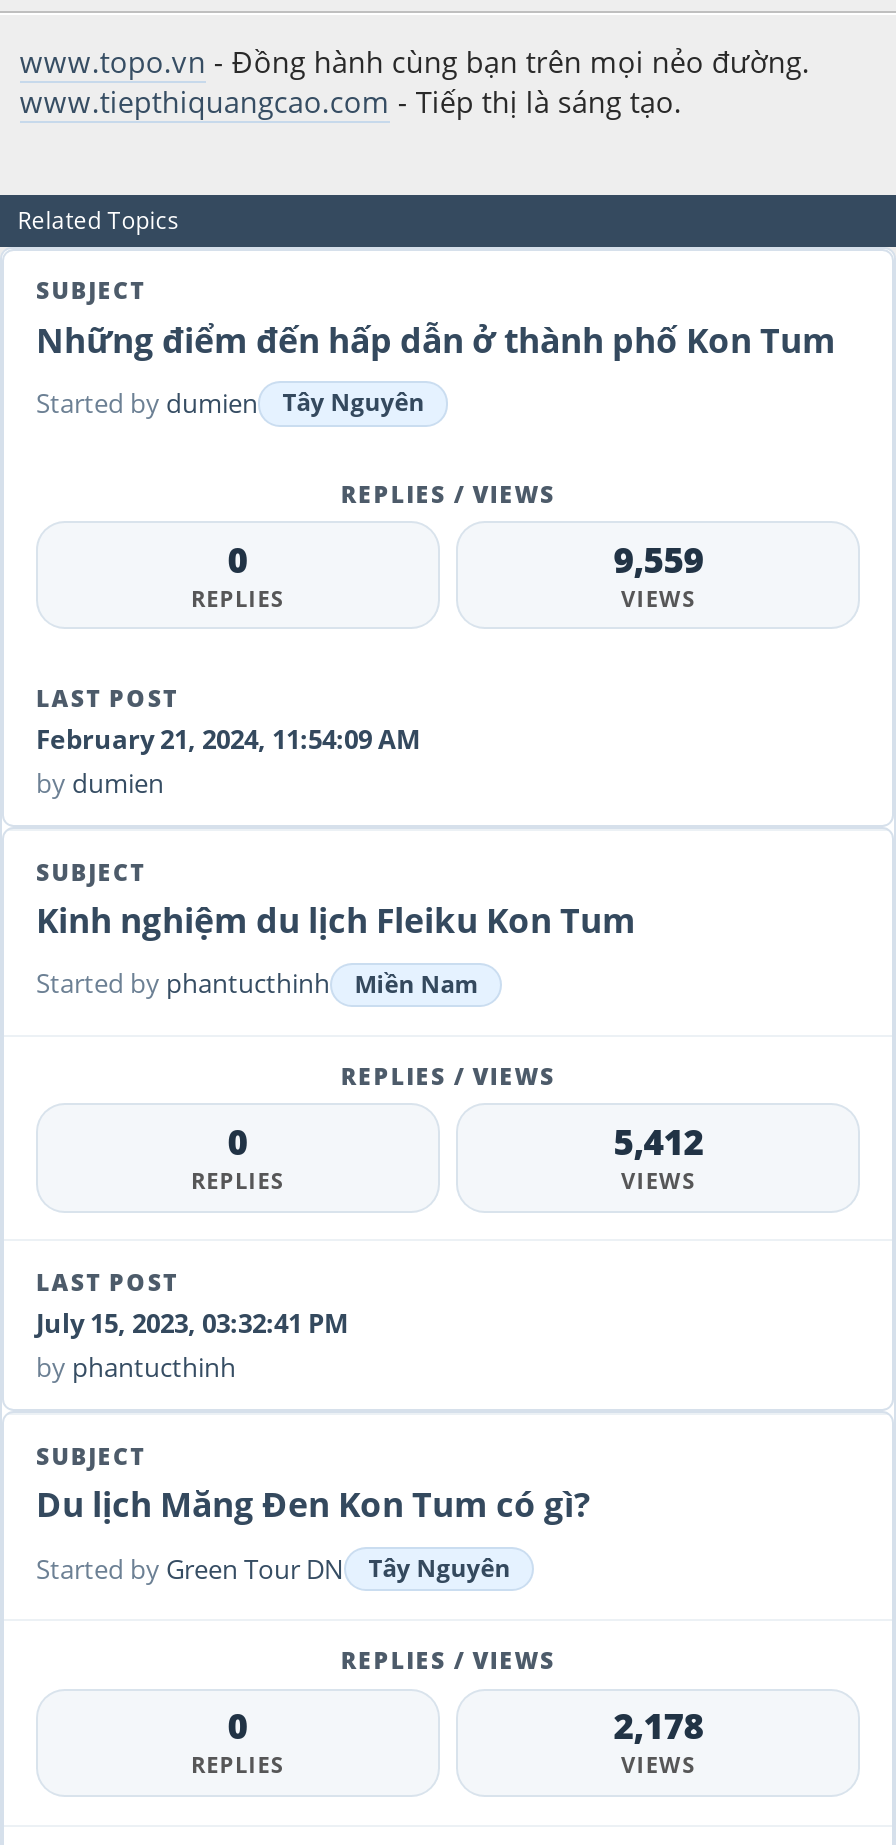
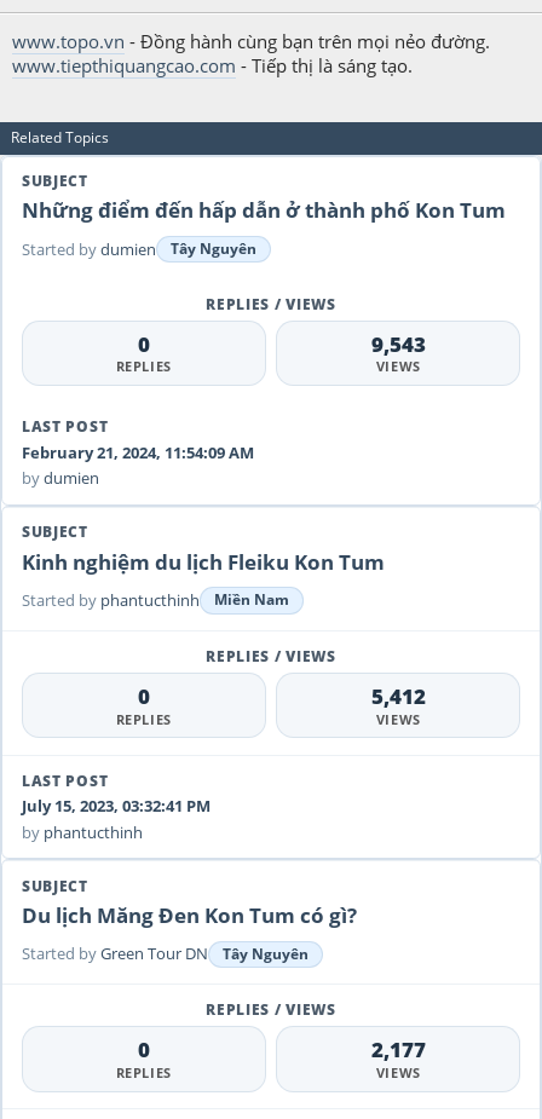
- 9,559
+ 9,543

- 2,178
+ 2,177
